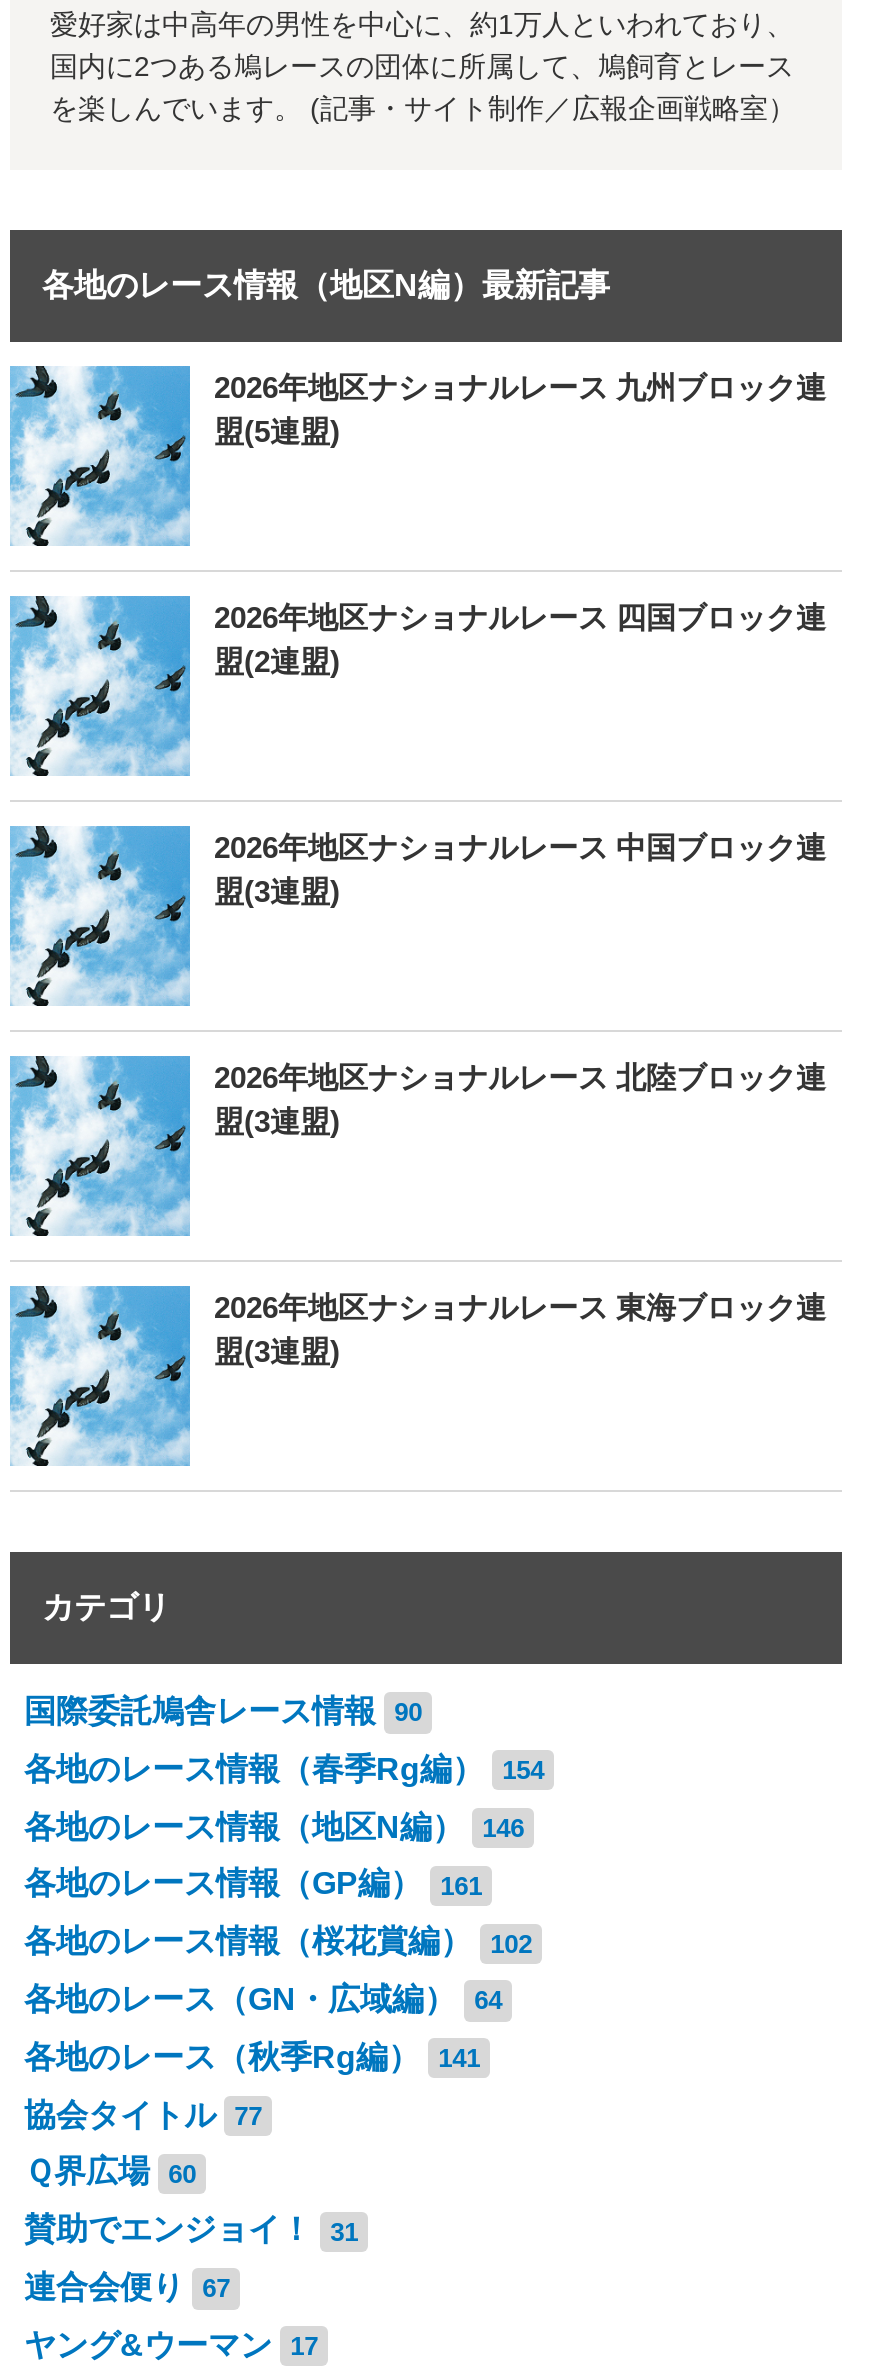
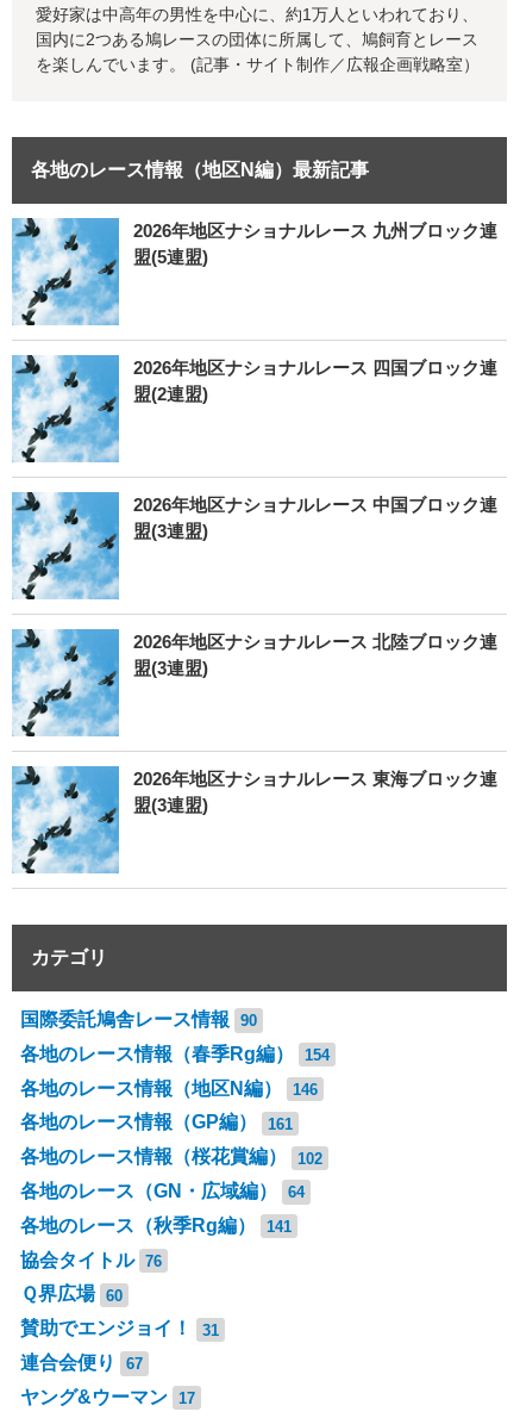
- 協会タイトル 77
+ 協会タイトル 76
